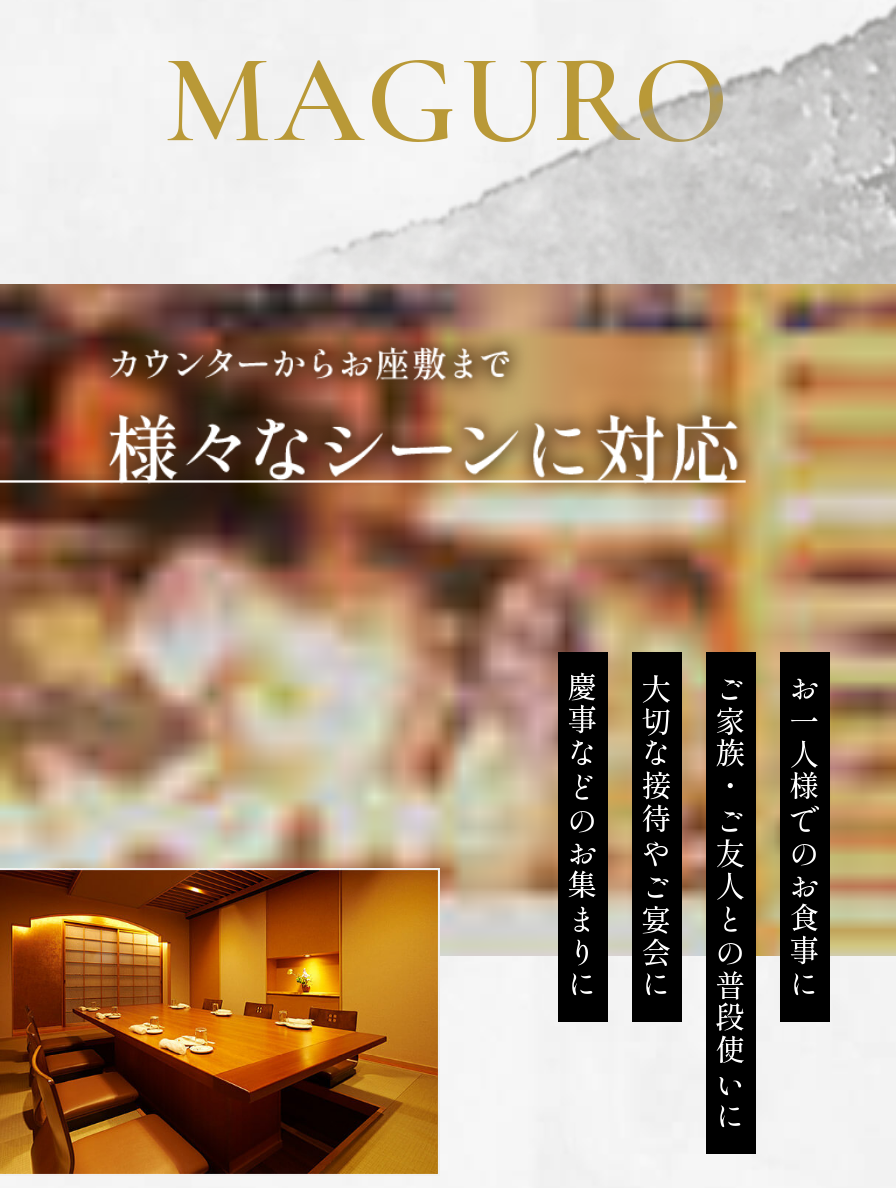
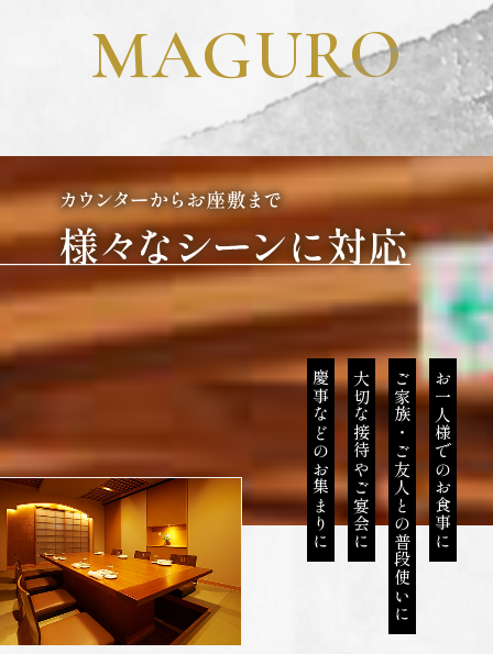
- [image]
+ [image]
